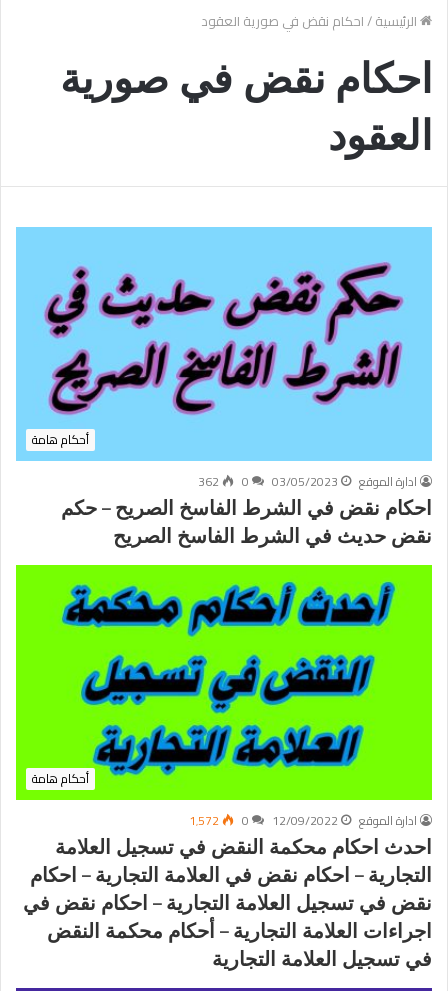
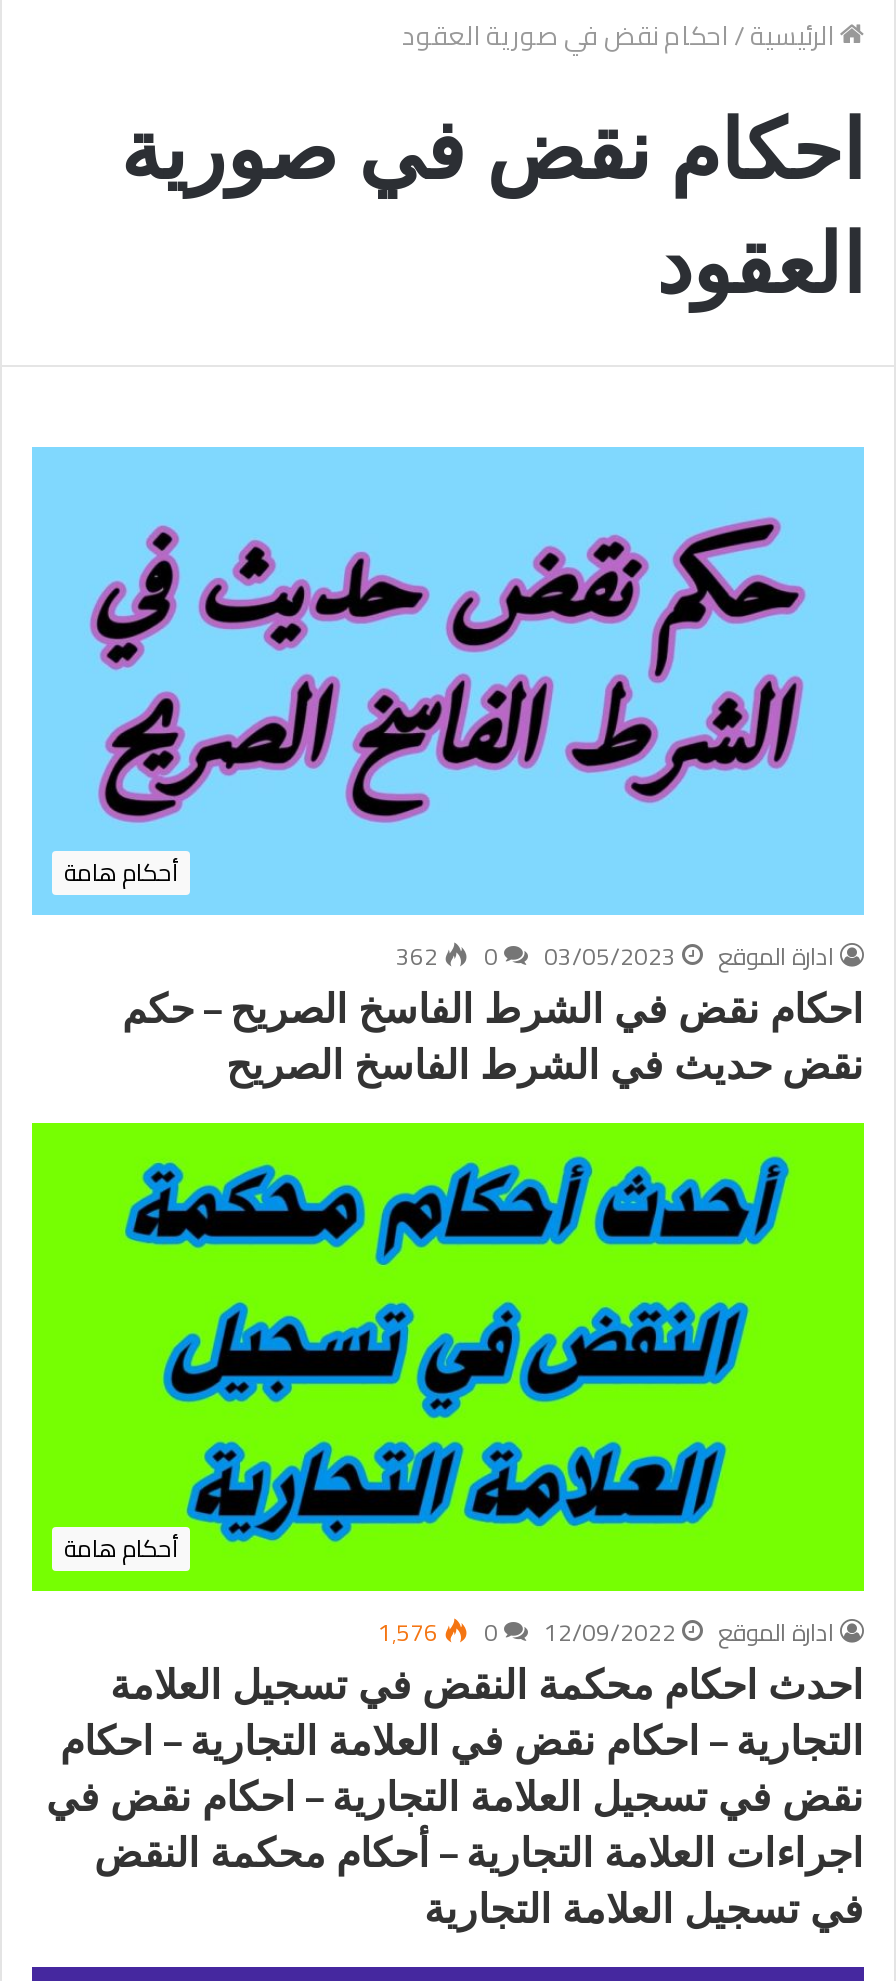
- ادارة الموقع 12/09/2022 0 1٬572
+ ادارة الموقع 12/09/2022 0 1٬576
